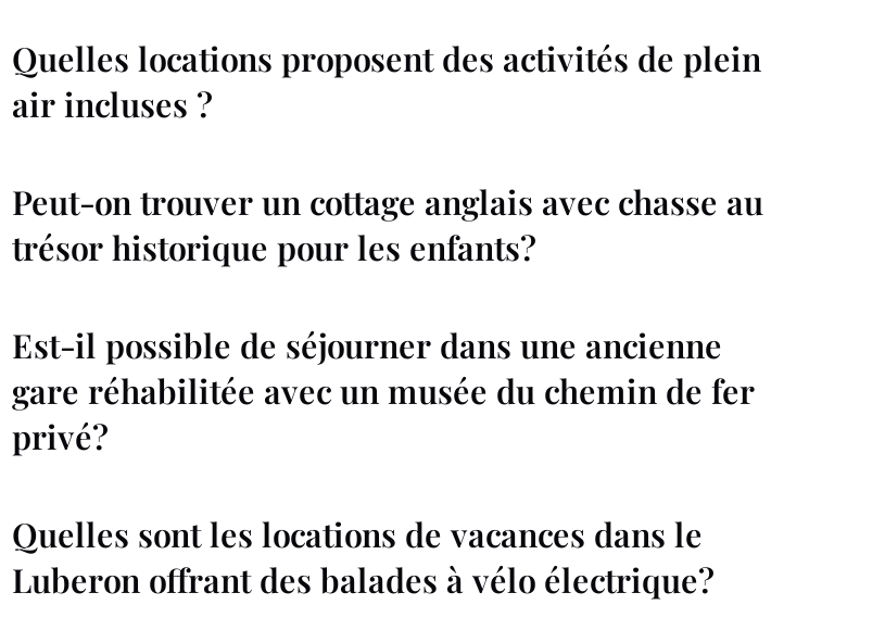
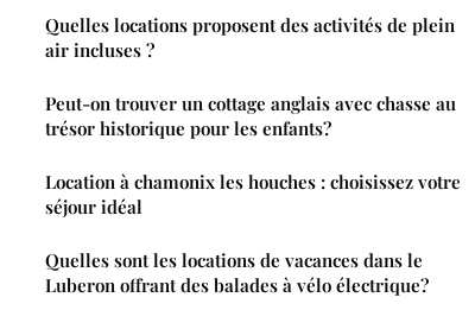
- Est-il possible de séjourner dans une ancienne
- gare réhabilitée avec un musée du chemin de fer
- privé?
+ Location à chamonix les houches : choisissez votre
+ séjour idéal
